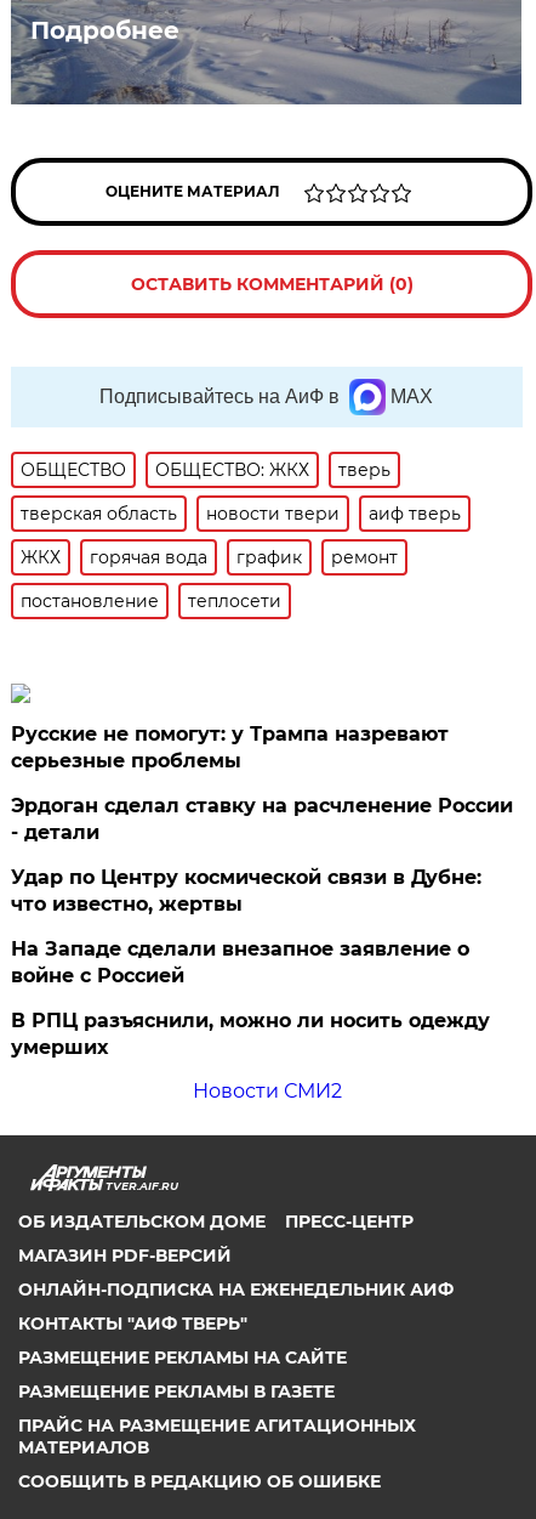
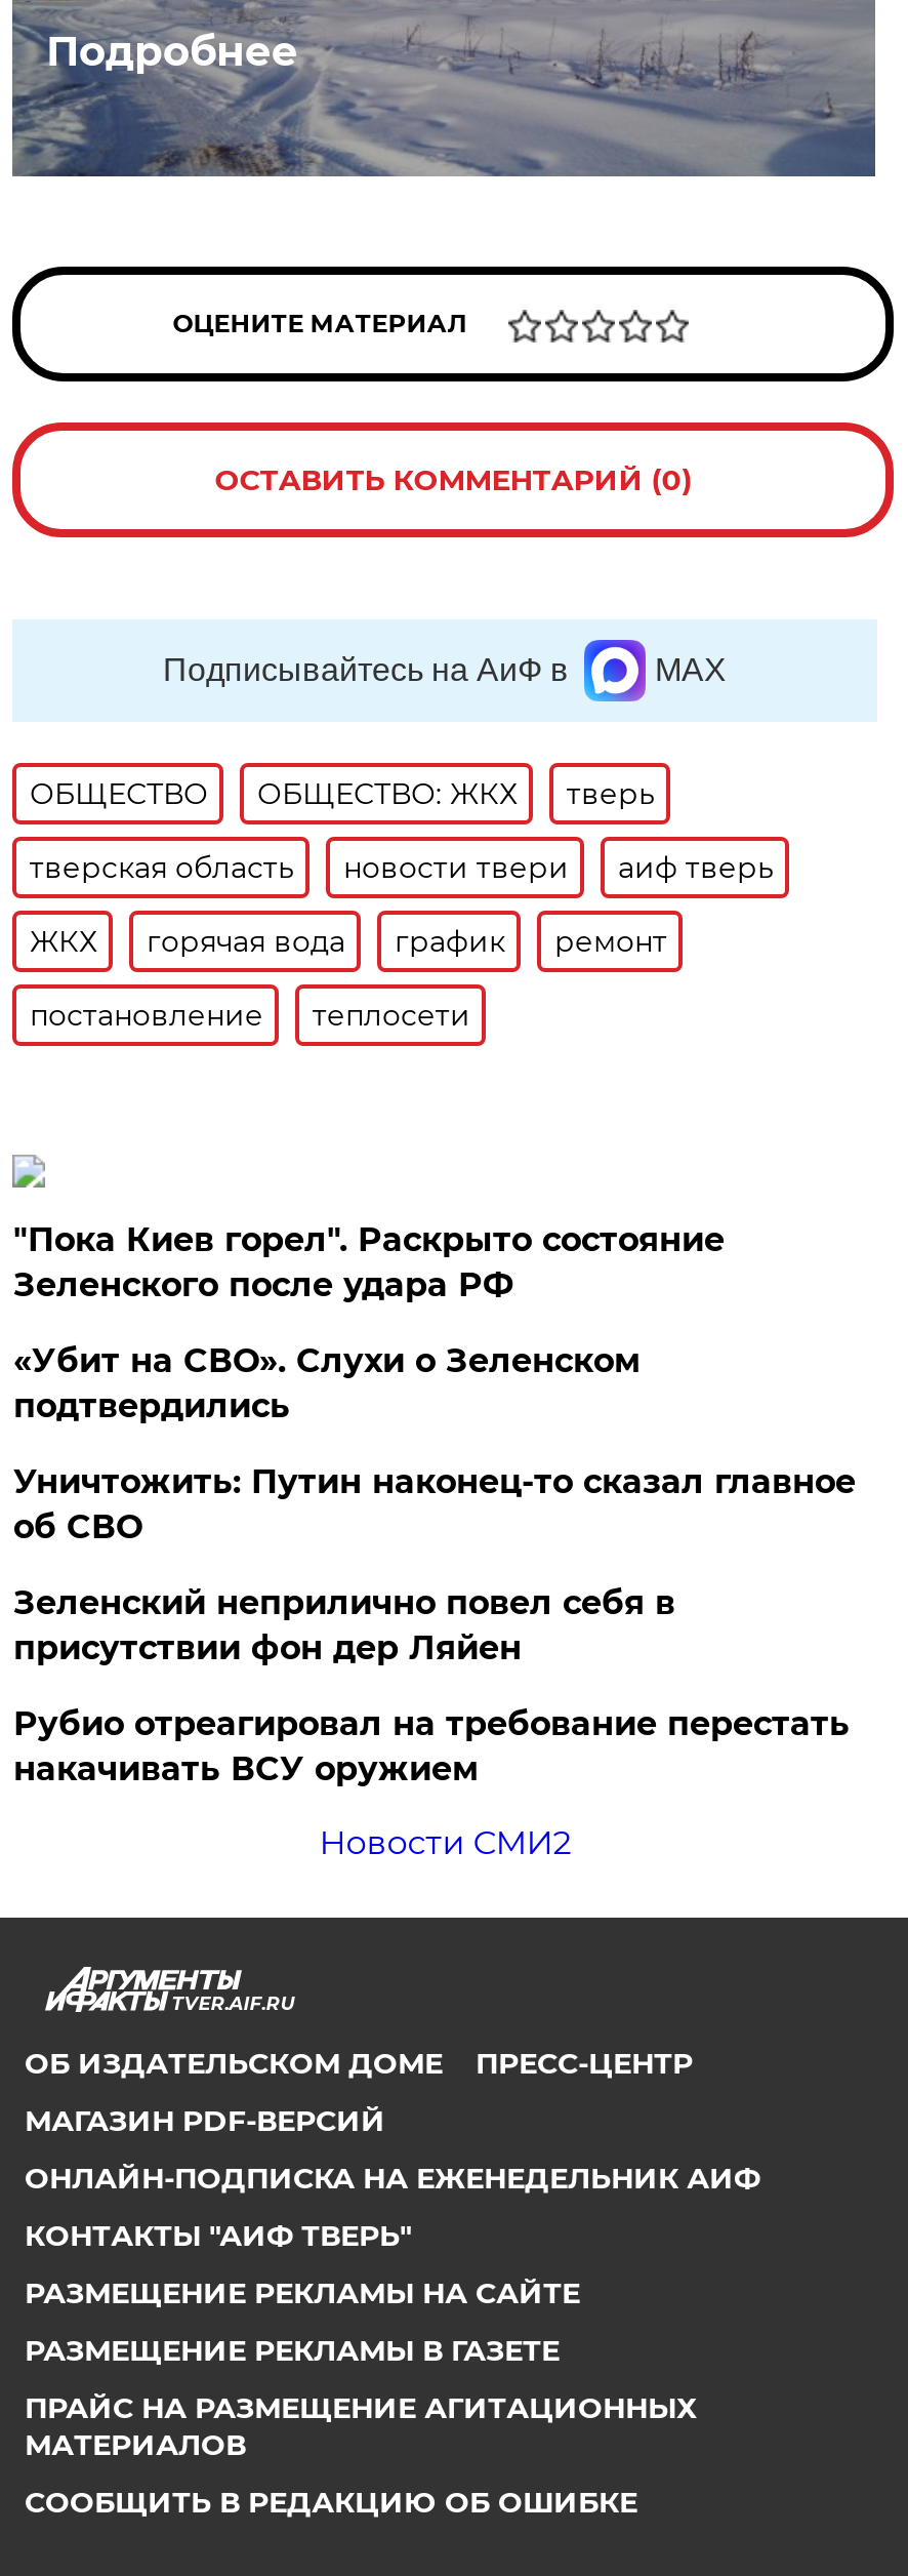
- Русские не помогут: у Трампа назревают
- серьезные проблемы
+ "Пока Киев горел". Раскрыто состояние
+ Зеленского после удара РФ

- Эрдоган сделал ставку на расчленение России
- - детали
+ «Убит на СВО». Слухи о Зеленском
+ подтвердились

- Удар по Центру космической связи в Дубне:
- что известно, жертвы
+ Уничтожить: Путин наконец-то сказал главное
+ об СВО

- На Западе сделали внезапное заявление о
- войне с Россией
+ Зеленский неприлично повел cебя в
+ присутствии фон дер Ляйен

- В РПЦ разъяснили, можно ли носить одежду
- умерших
+ Рубио отреагировал на требование перестать
+ накачивать ВСУ оружием
